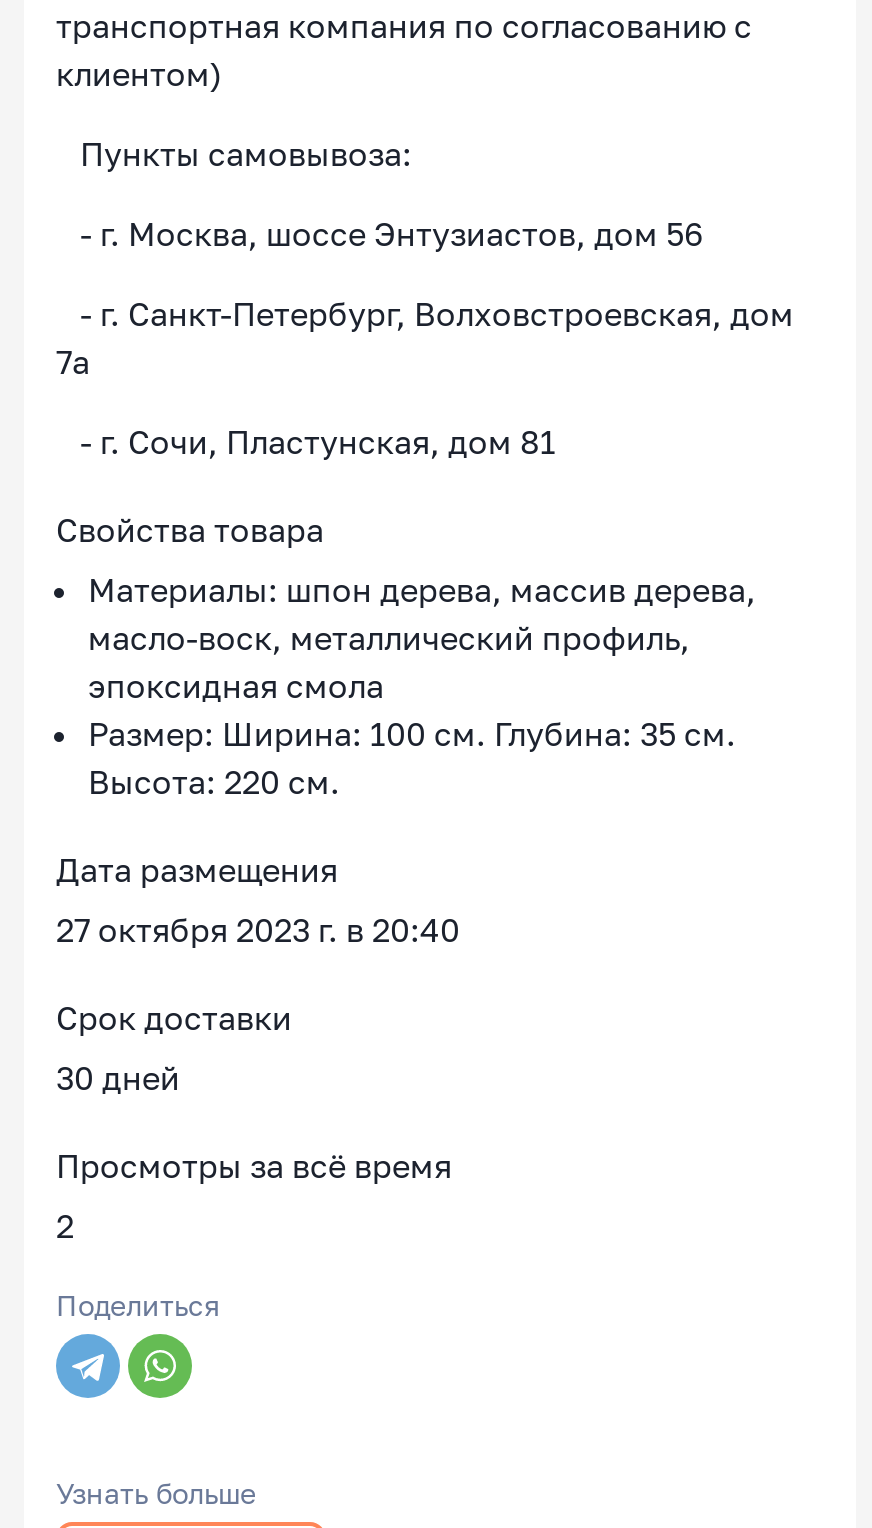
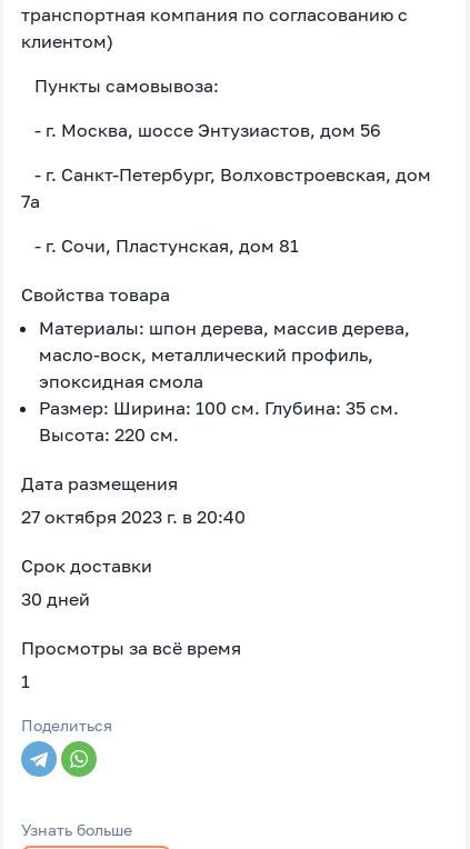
- 2
+ 1
